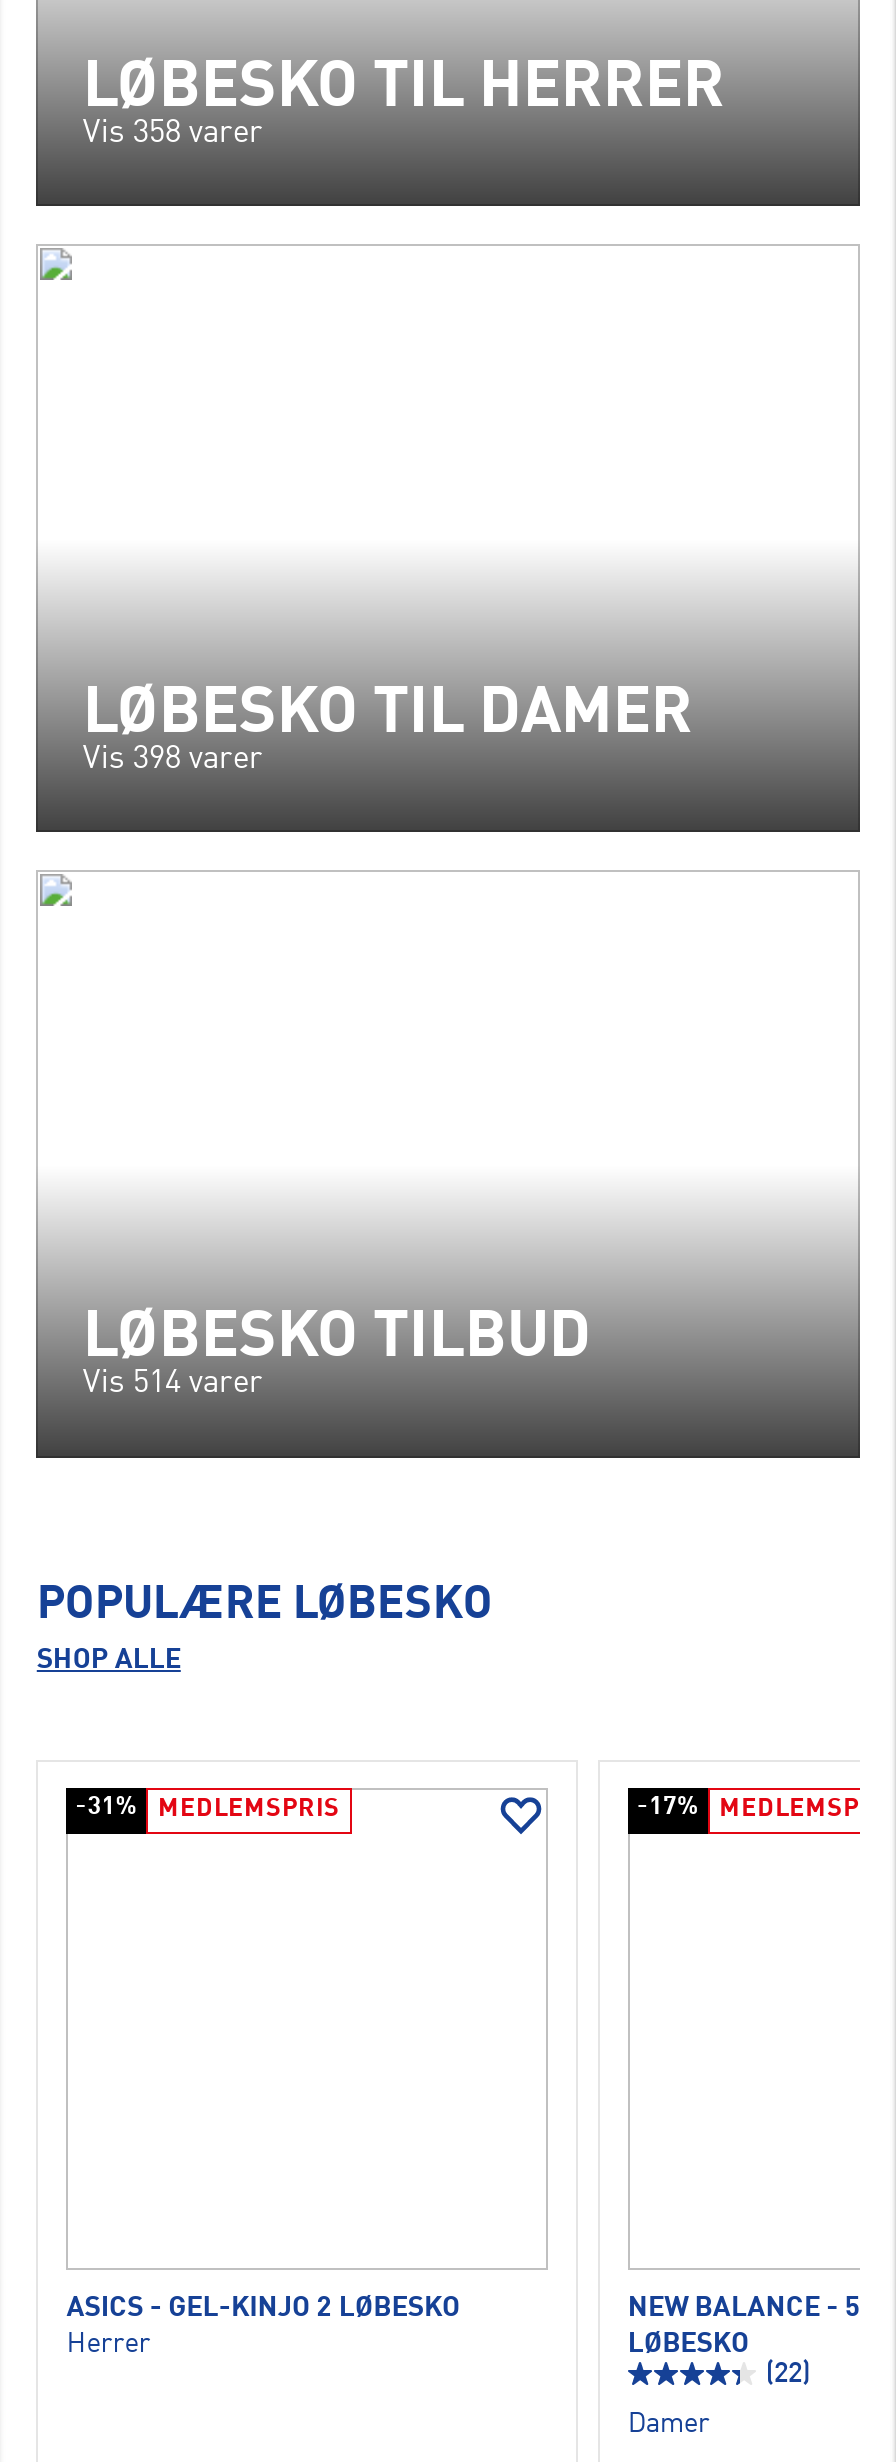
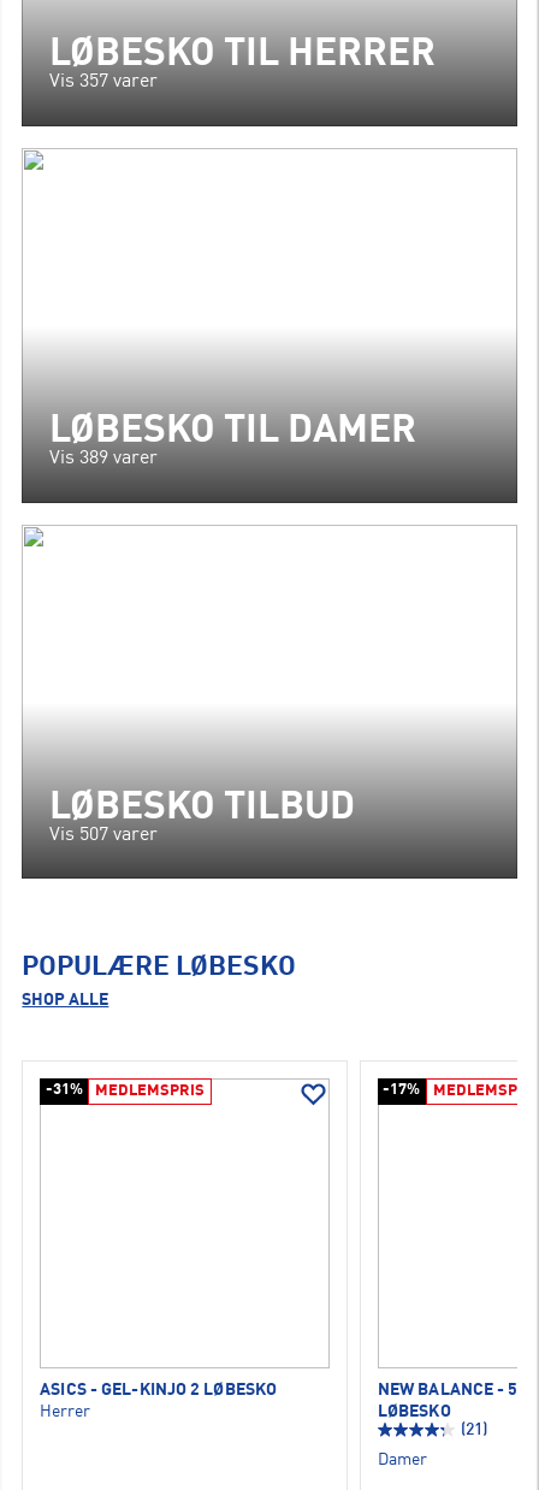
- Vis 358 varer
+ Vis 357 varer

- Vis 398 varer
+ Vis 389 varer

- Vis 514 varer
+ Vis 507 varer

- (22)
+ (21)
